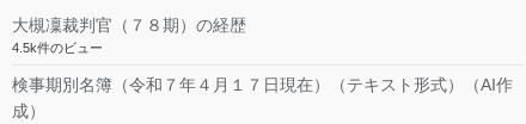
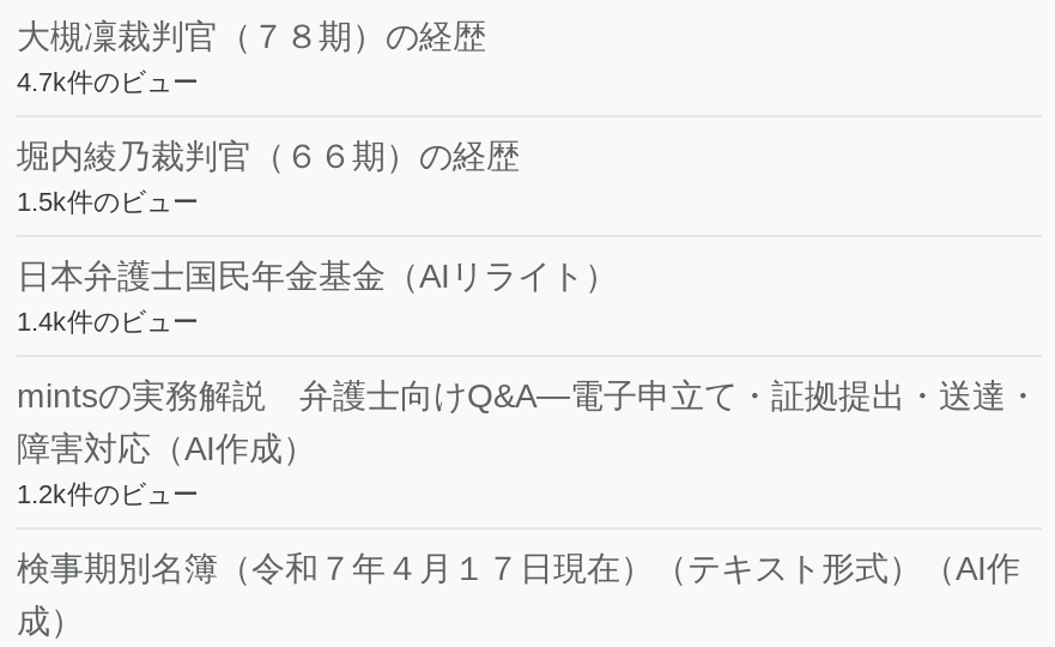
- 4.5k件のビュー
+ 4.7k件のビュー
+ 堀内綾乃裁判官（６６期）の経歴
+ 1.5k件のビュー
+ 日本弁護士国民年金基金（AIリライト）
+ 1.4k件のビュー
+ mintsの実務解説 弁護士向けQ&A―電子申立て・証拠提出・送達・
+ 障害対応（AI作成）
+ 1.2k件のビュー
